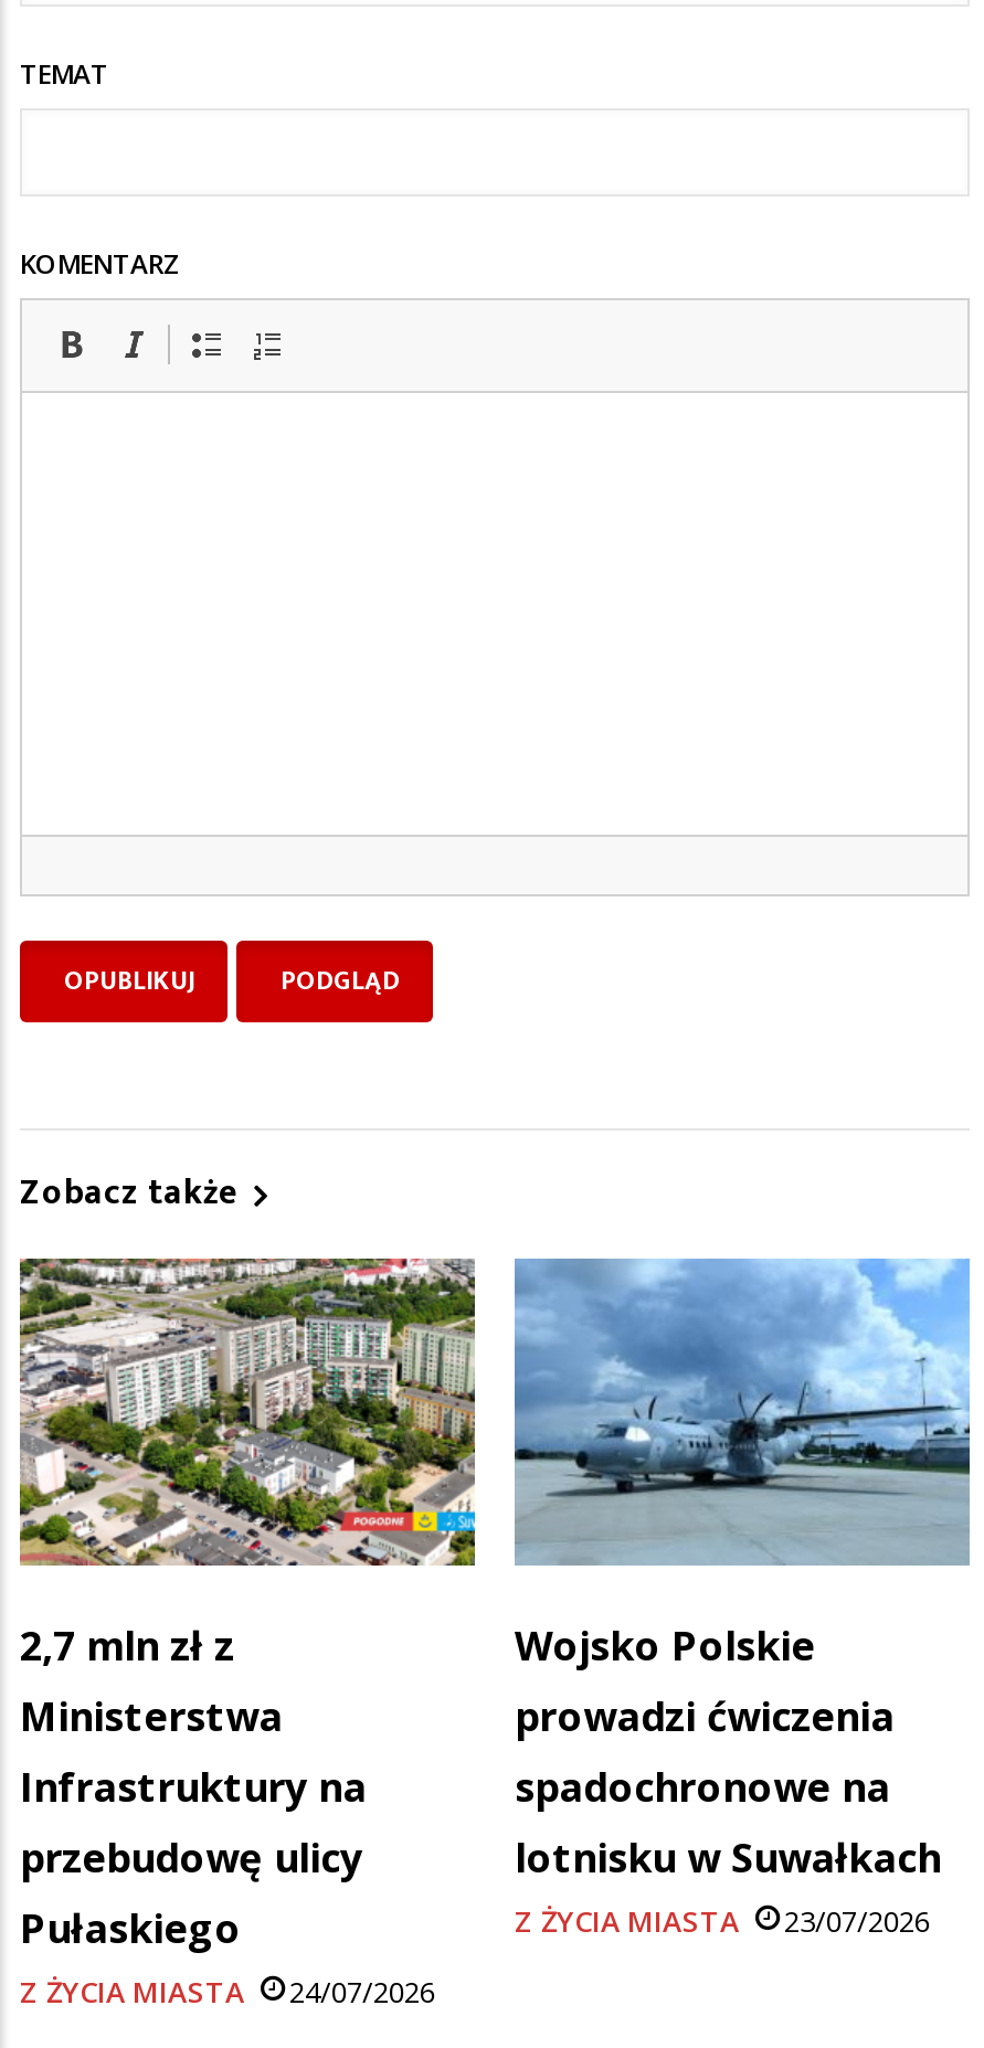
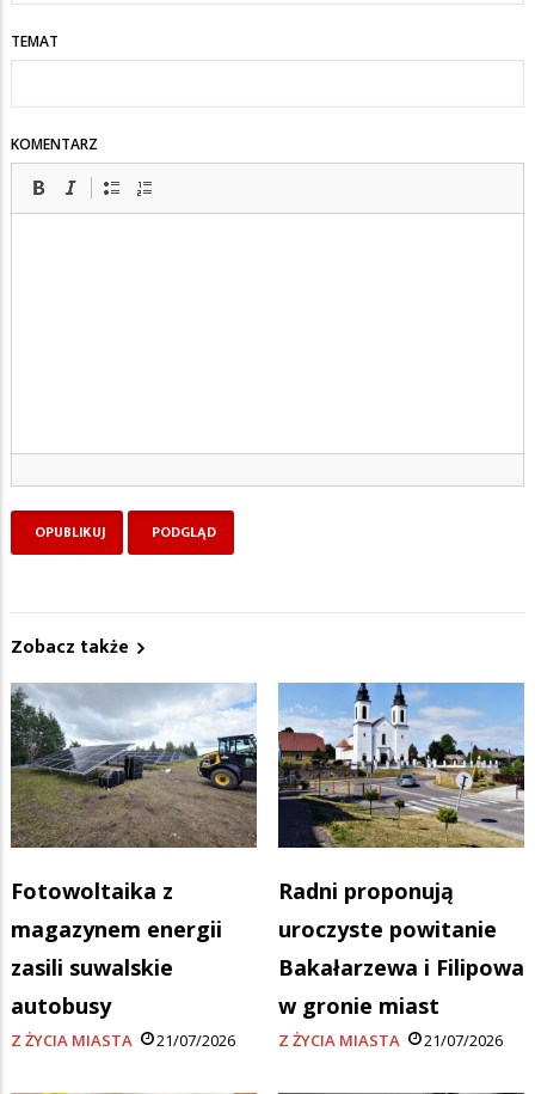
- [image]
- 2,7 mln zł z
- Ministerstwa
- Infrastruktury na
- przebudowę ulicy
- Pułaskiego
+ [image]
+ Fotowoltaika z
+ magazynem energii
+ zasili suwalskie
+ autobusy

- [image]
- Wojsko Polskie
- prowadzi ćwiczenia
- spadochronowe na
- lotnisku w Suwałkach
+ [image]
+ Radni proponują
+ uroczyste powitanie
+ Bakałarzewa i Filipowa
+ w gronie miast

- 23/07/2026
+ 21/07/2026

- 24/07/2026
+ 21/07/2026
